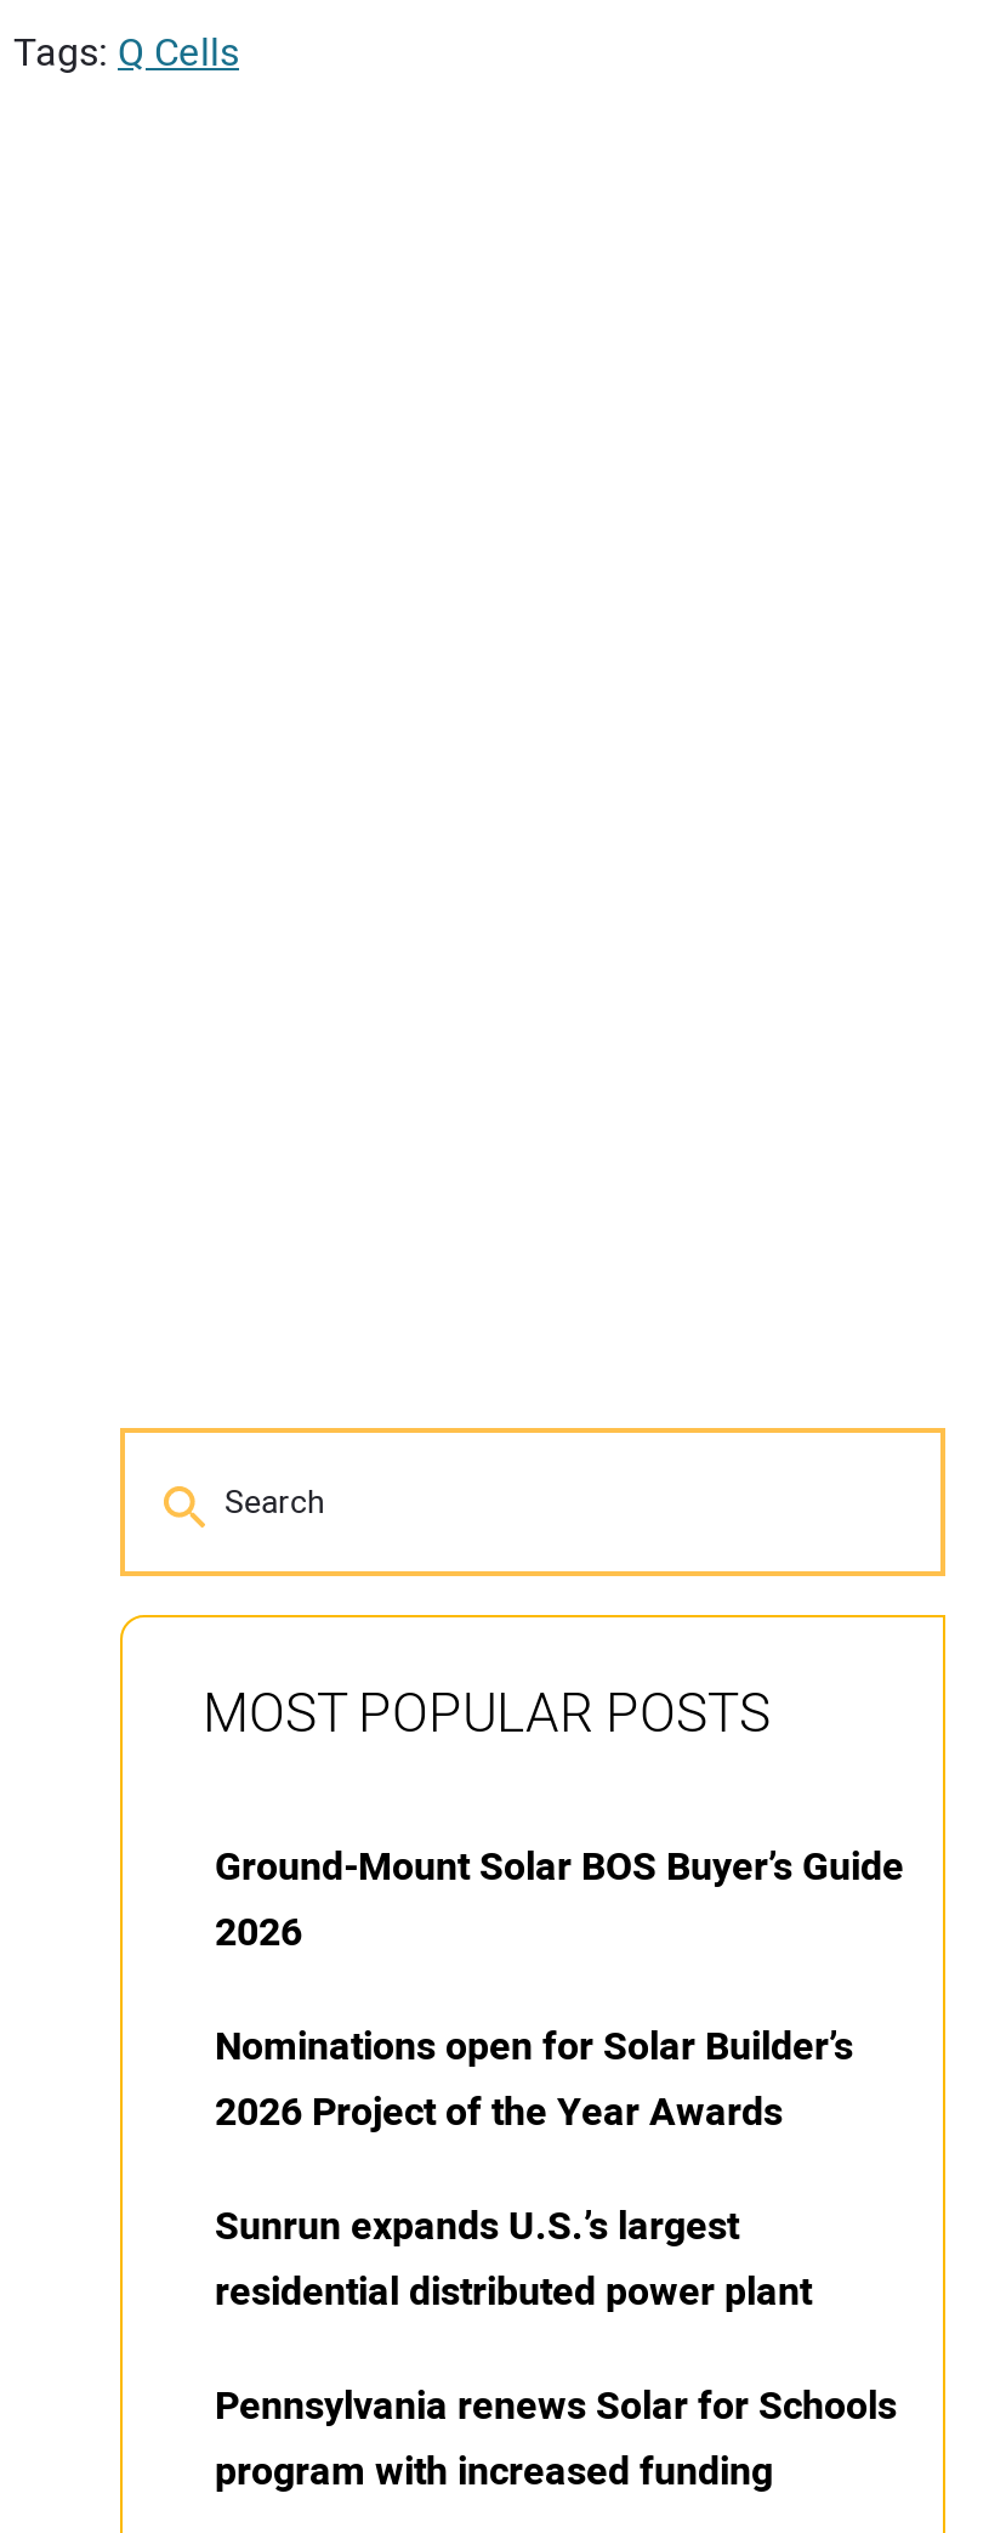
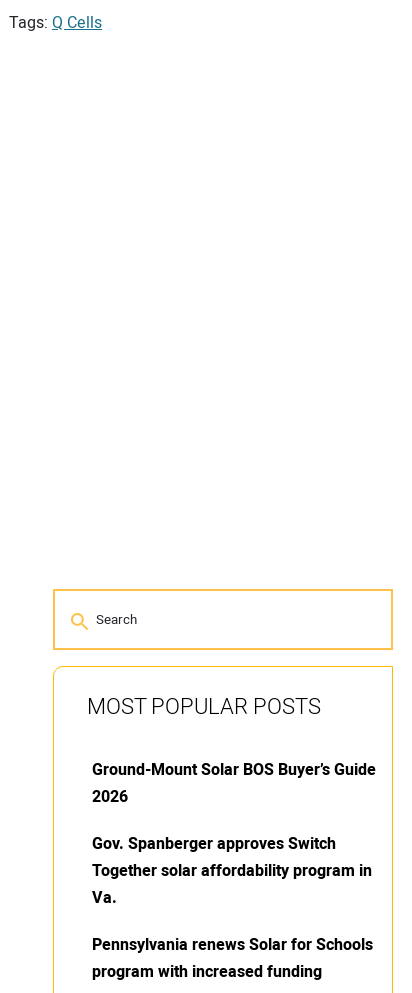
- Nominations open for Solar Builder’s
- 2026 Project of the Year Awards
- Sunrun expands U.S.’s largest
- residential distributed power plant
+ Gov. Spanberger approves Switch
+ Together solar affordability program in
+ Va.
